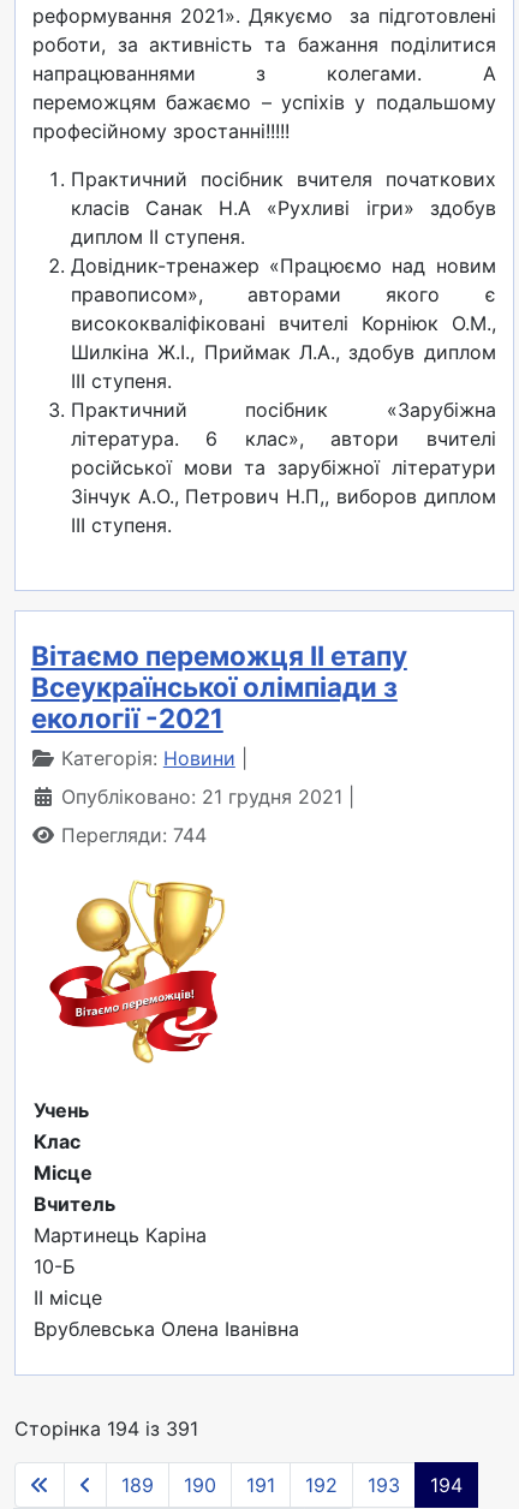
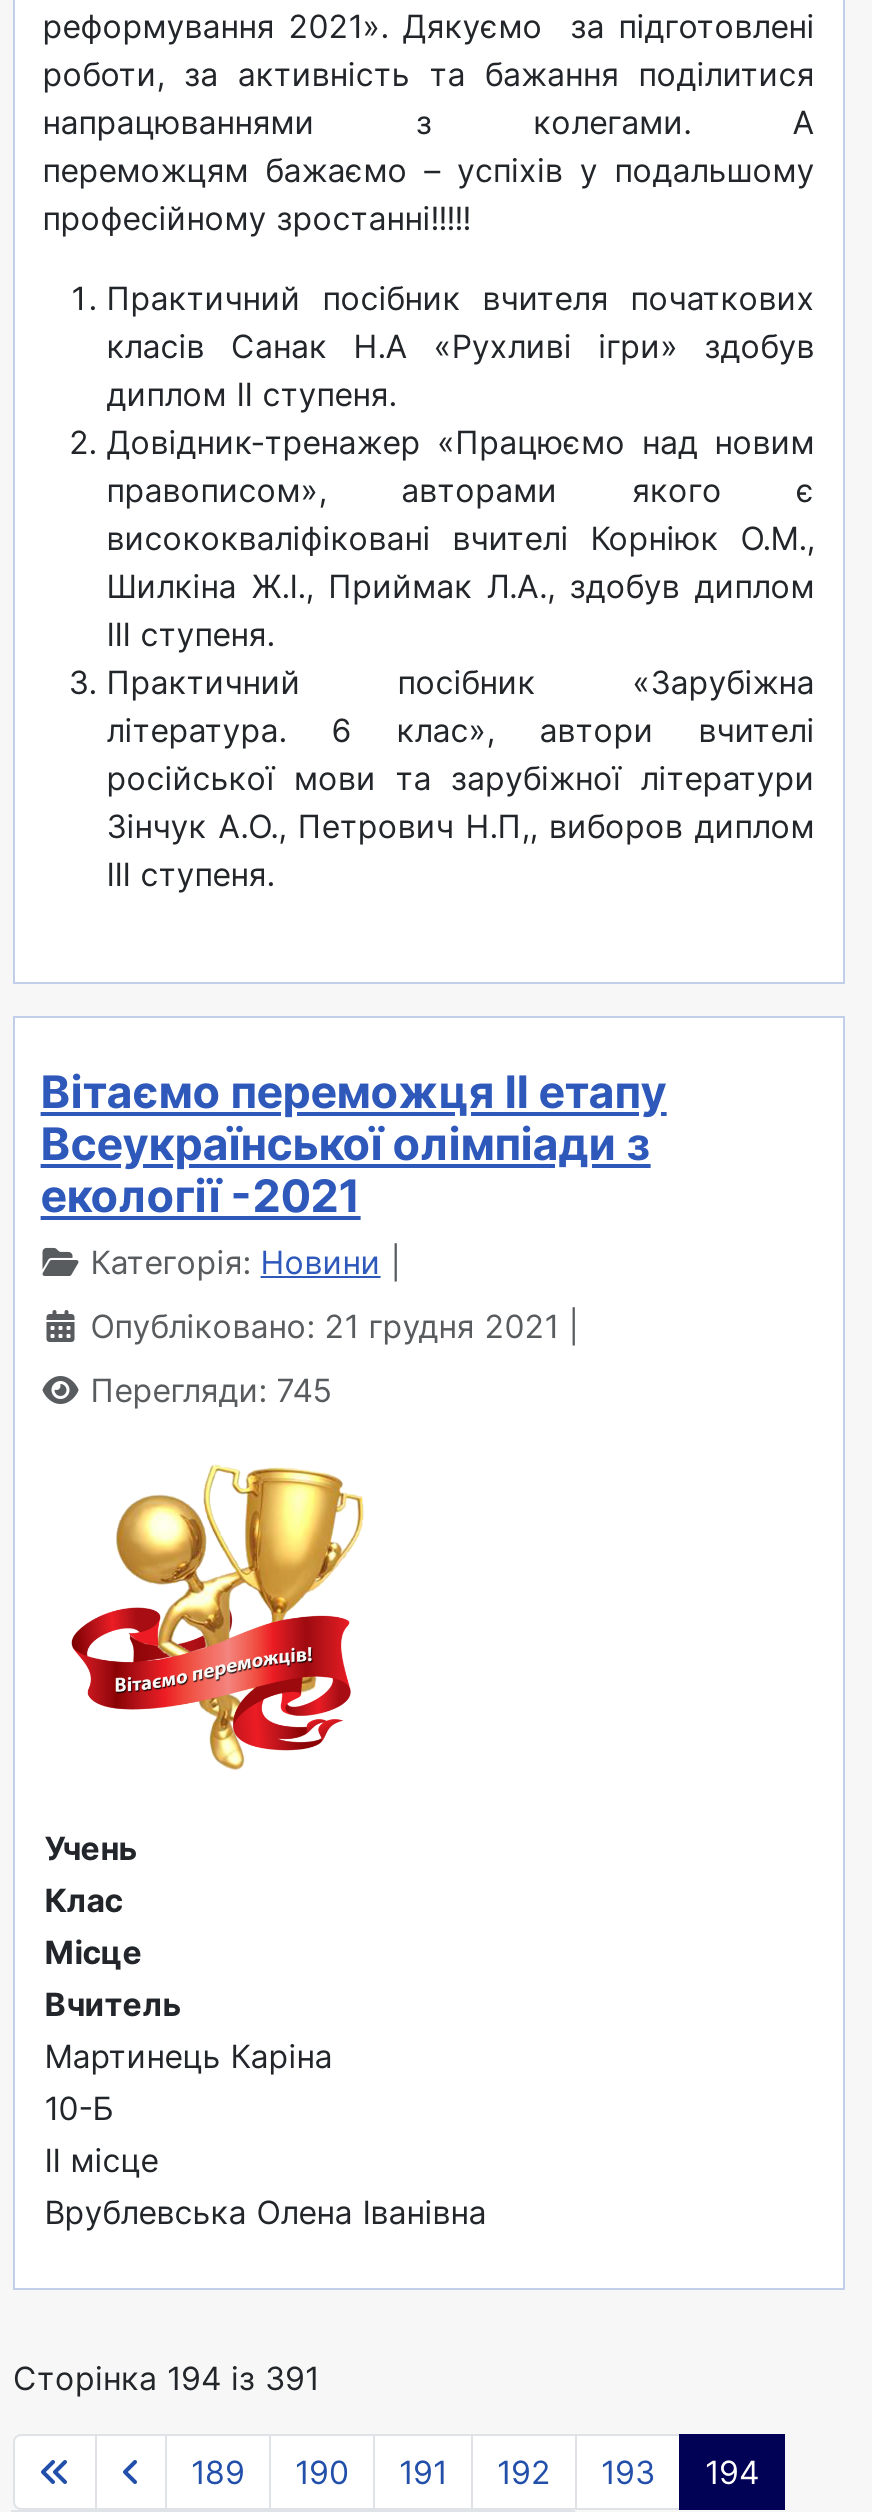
- Перегляди: 744
+ Перегляди: 745
